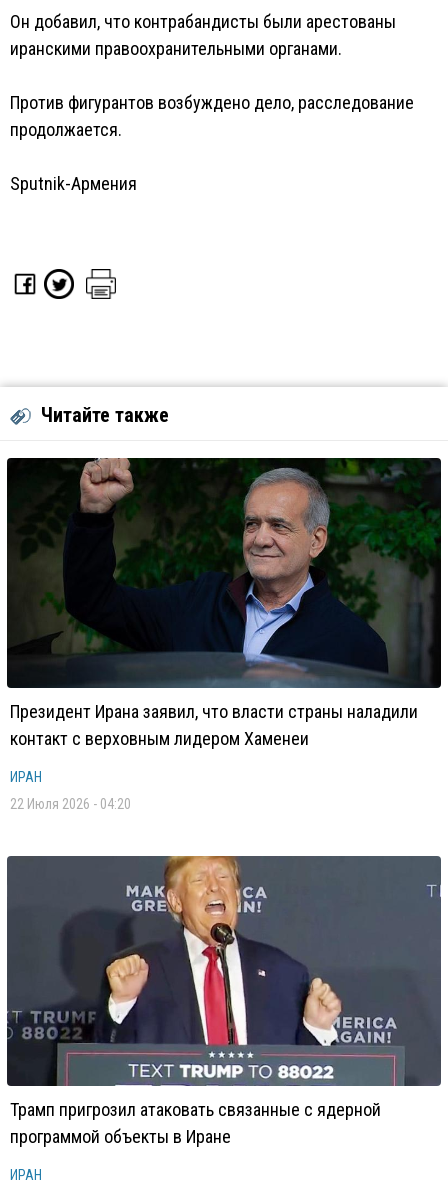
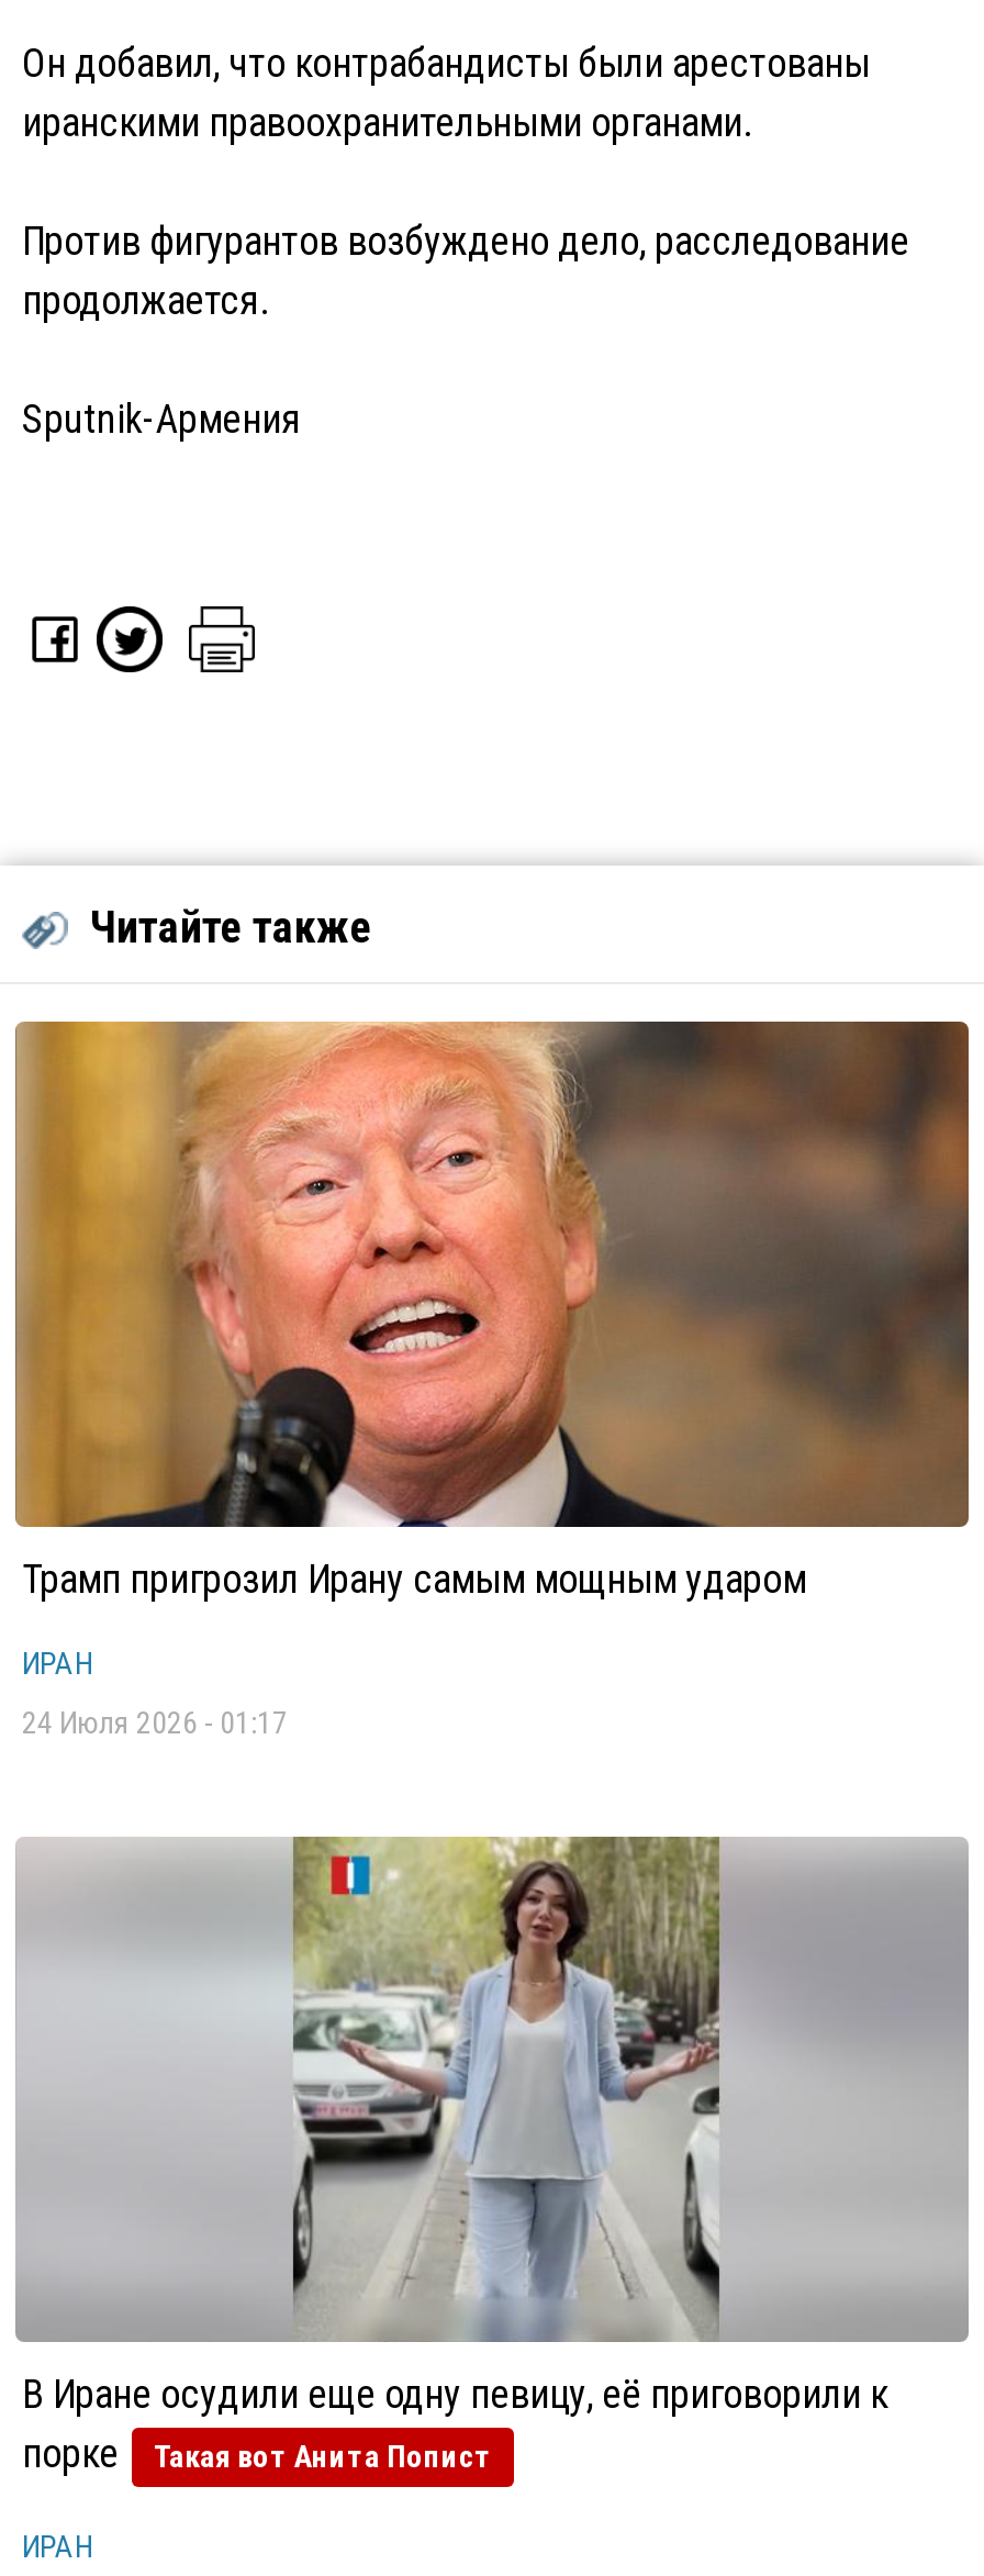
- [image]
- Президент Ирана заявил, что власти страны наладили
- контакт с верховным лидером Хаменеи
+ [image]
+ Трамп пригрозил Ирану самым мощным ударом

- 22 Июля 2026 - 04:20
+ 24 Июля 2026 - 01:17

- [image]
- Трамп пригрозил атаковать связанные с ядерной
- программой объекты в Иране
+ [image]
+ В Иране осудили еще одну певицу, её приговорили к
+ порке
+ Такая вот Анита Попист
